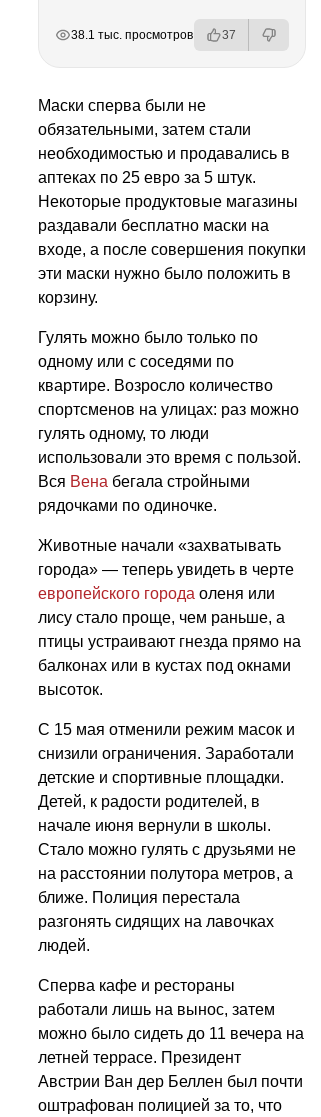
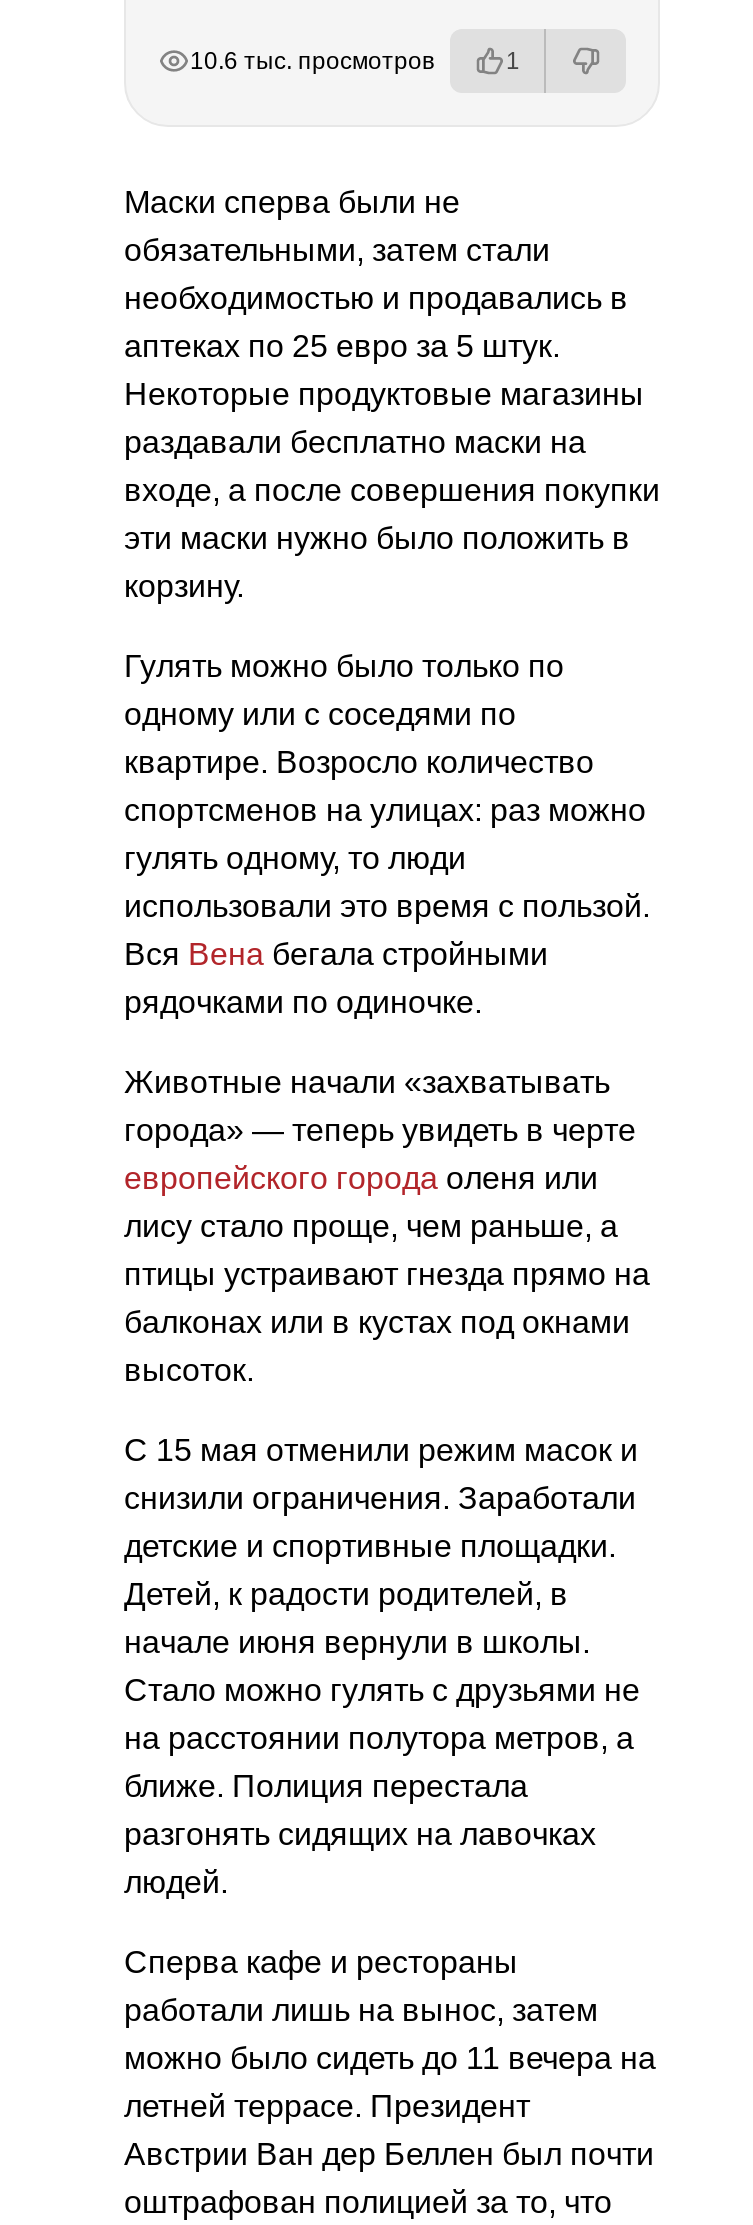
- 38.1 тыс. просмотров
+ 10.6 тыс. просмотров

- 37
+ 1
